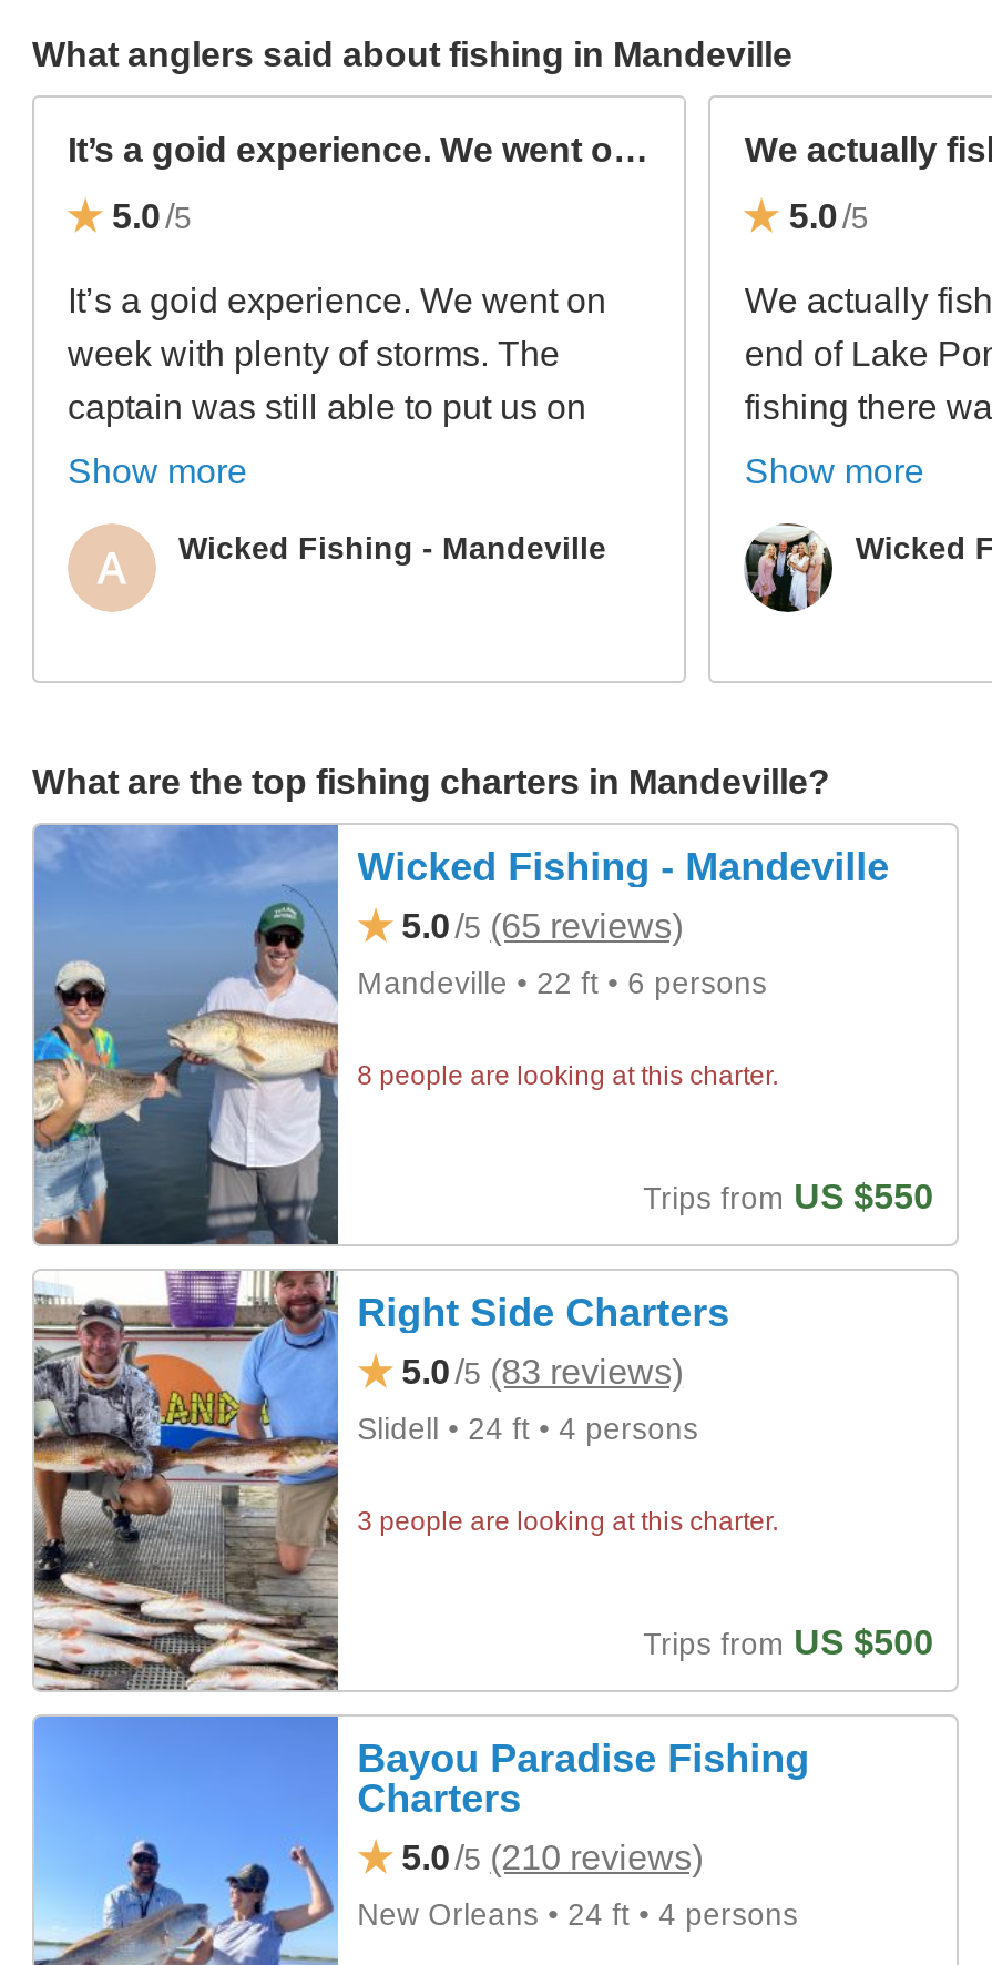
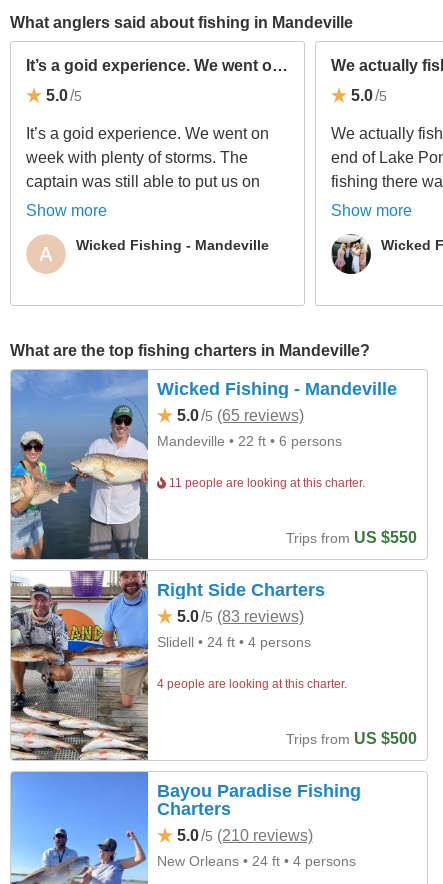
- 8 people are looking at this charter.
+ 11 people are looking at this charter.

- 3 people are looking at this charter.
+ 4 people are looking at this charter.
